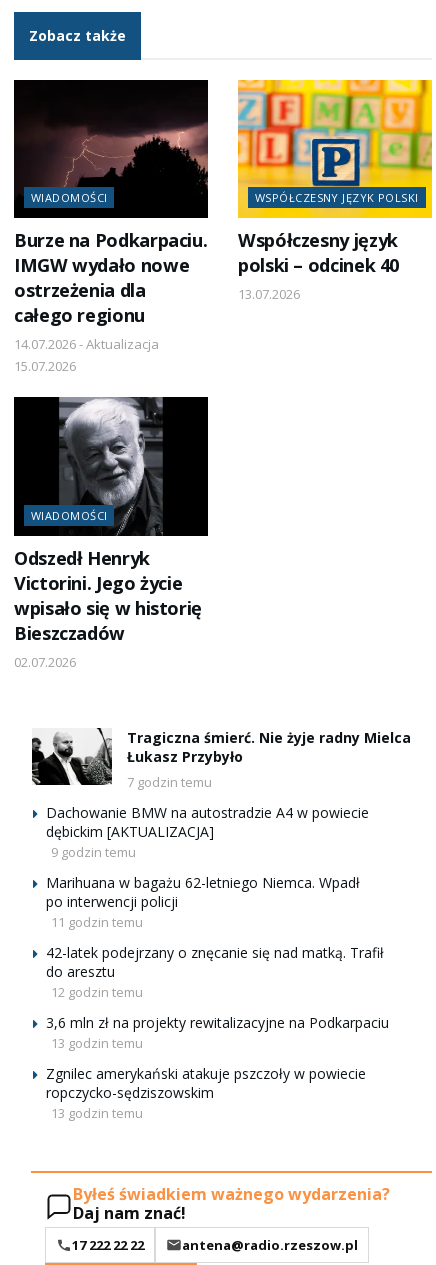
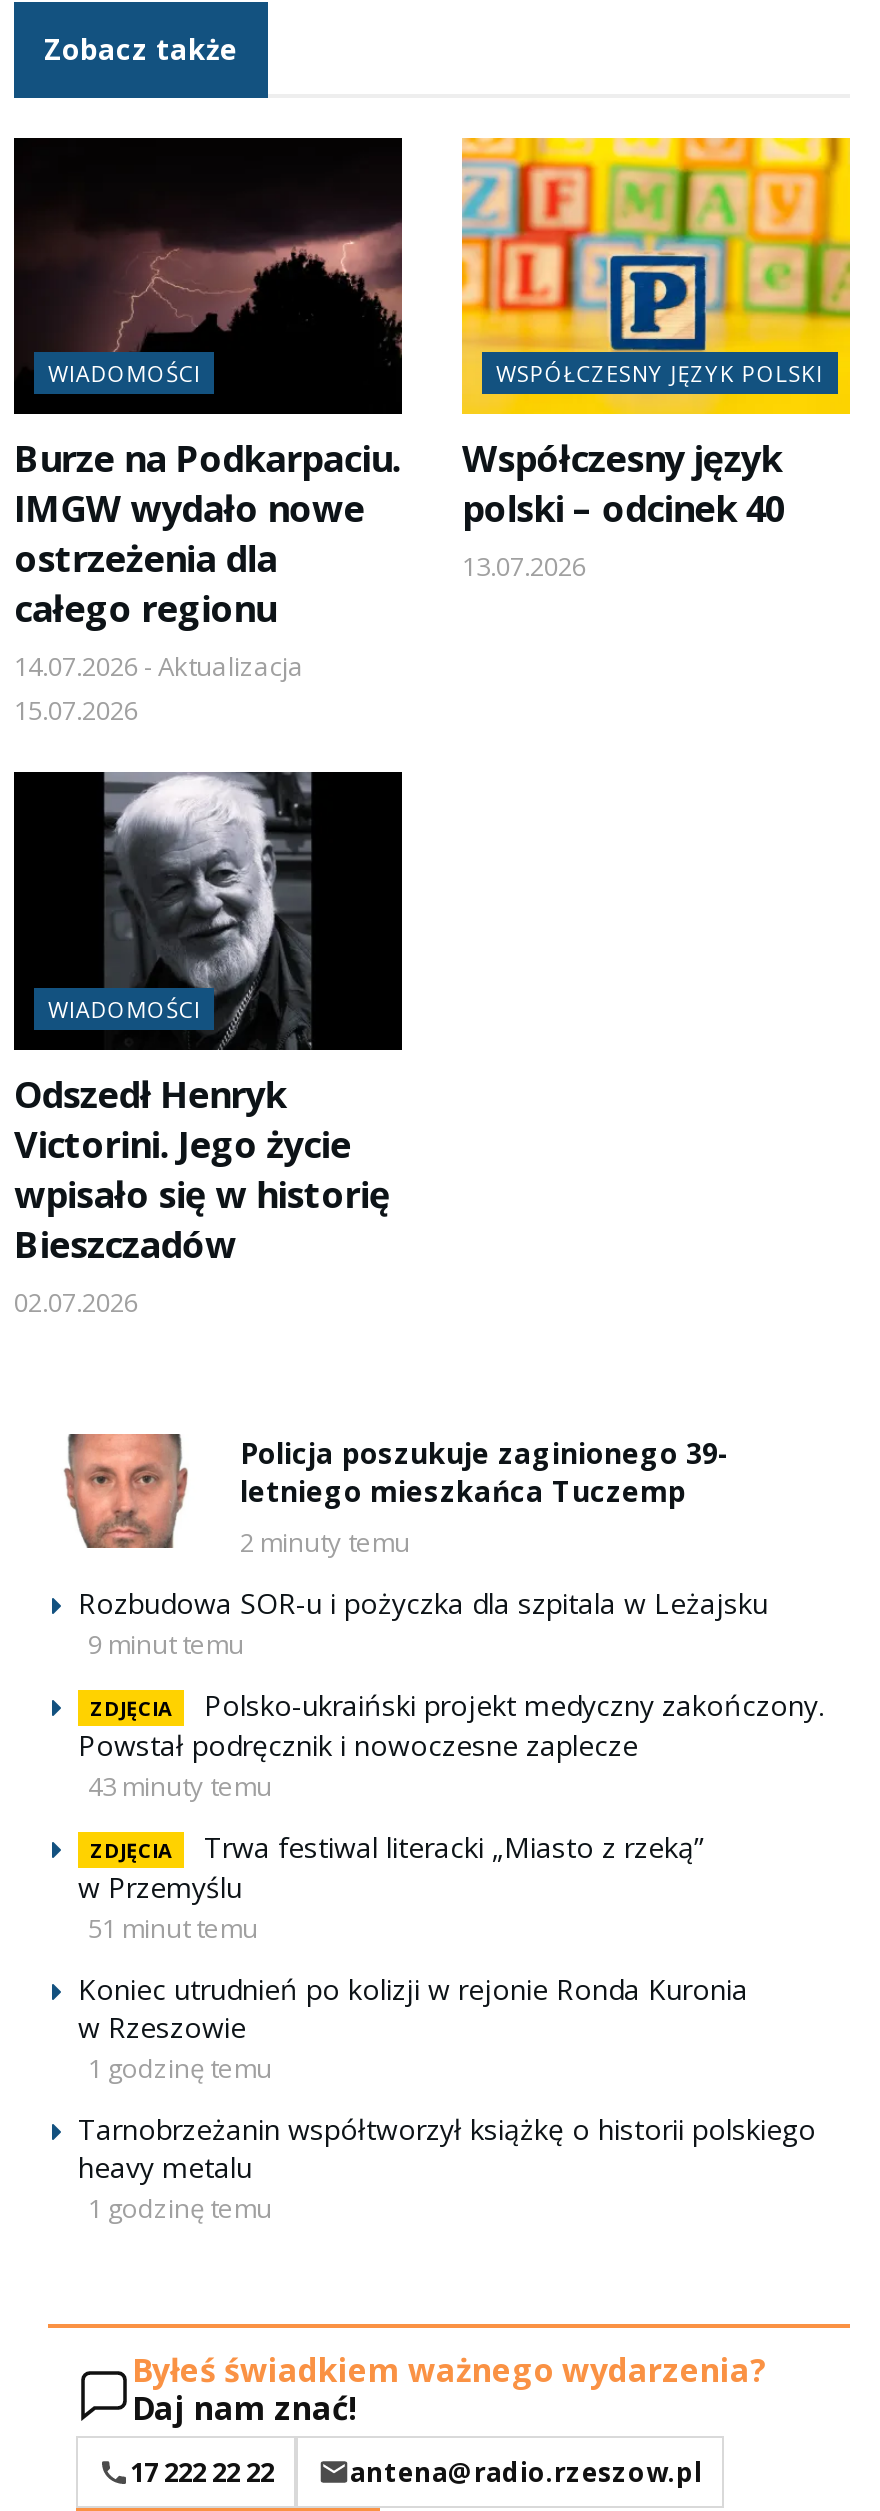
- [image]
- Tragiczna śmierć. Nie żyje radny Mielca
- Łukasz Przybyło
- 7 godzin temu
+ [image]
+ Policja poszukuje zaginionego 39-
+ letniego mieszkańca Tuczemp
+ 2 minuty temu

- Dachowanie BMW na autostradzie A4 w powiecie
- dębickim [AKTUALIZACJA]
- 9 godzin temu
+ Rozbudowa SOR-u i pożyczka dla szpitala w Leżajsku
+ 9 minut temu

- Marihuana w bagażu 62-letniego Niemca. Wpadł
- po interwencji policji
- 11 godzin temu
+ ZDJĘCIA
+ Polsko-ukraiński projekt medyczny zakończony.
+ Powstał podręcznik i nowoczesne zaplecze
+ 43 minuty temu

- 42-latek podejrzany o znęcanie się nad matką. Trafił
- do aresztu
- 12 godzin temu
+ ZDJĘCIA
+ Trwa festiwal literacki „Miasto z rzeką”
+ w Przemyślu
+ 51 minut temu

- 3,6 mln zł na projekty rewitalizacyjne na Podkarpaciu
- 13 godzin temu
+ Koniec utrudnień po kolizji w rejonie Ronda Kuronia
+ w Rzeszowie
+ 1 godzinę temu

- Zgnilec amerykański atakuje pszczoły w powiecie
- ropczycko-sędziszowskim
- 13 godzin temu
+ Tarnobrzeżanin współtworzył książkę o historii polskiego
+ heavy metalu
+ 1 godzinę temu
